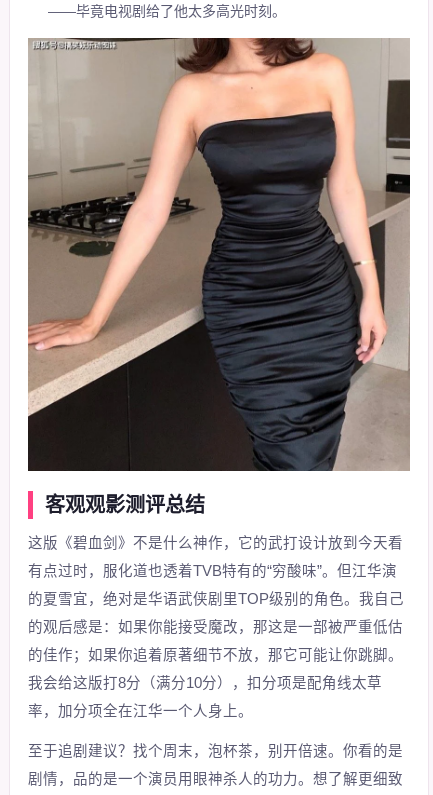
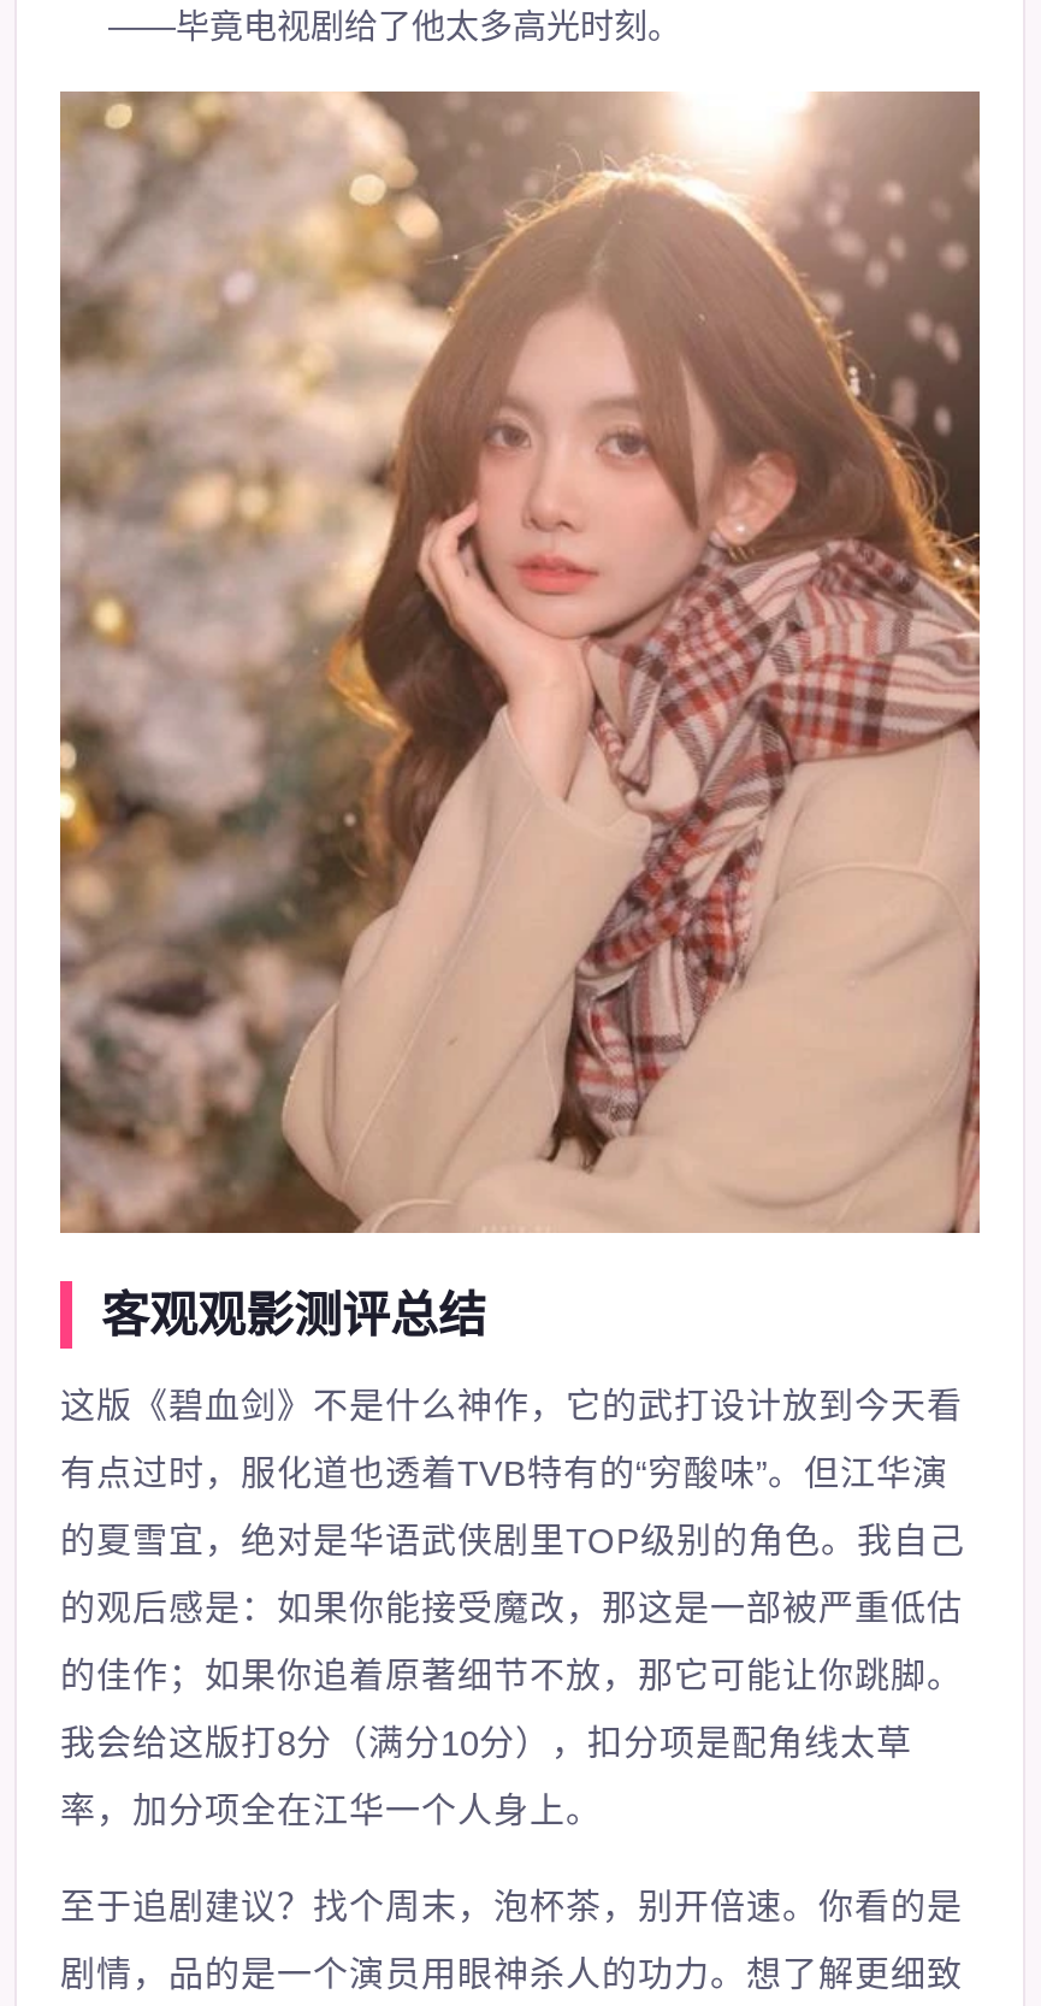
- [image]
+ [image]
